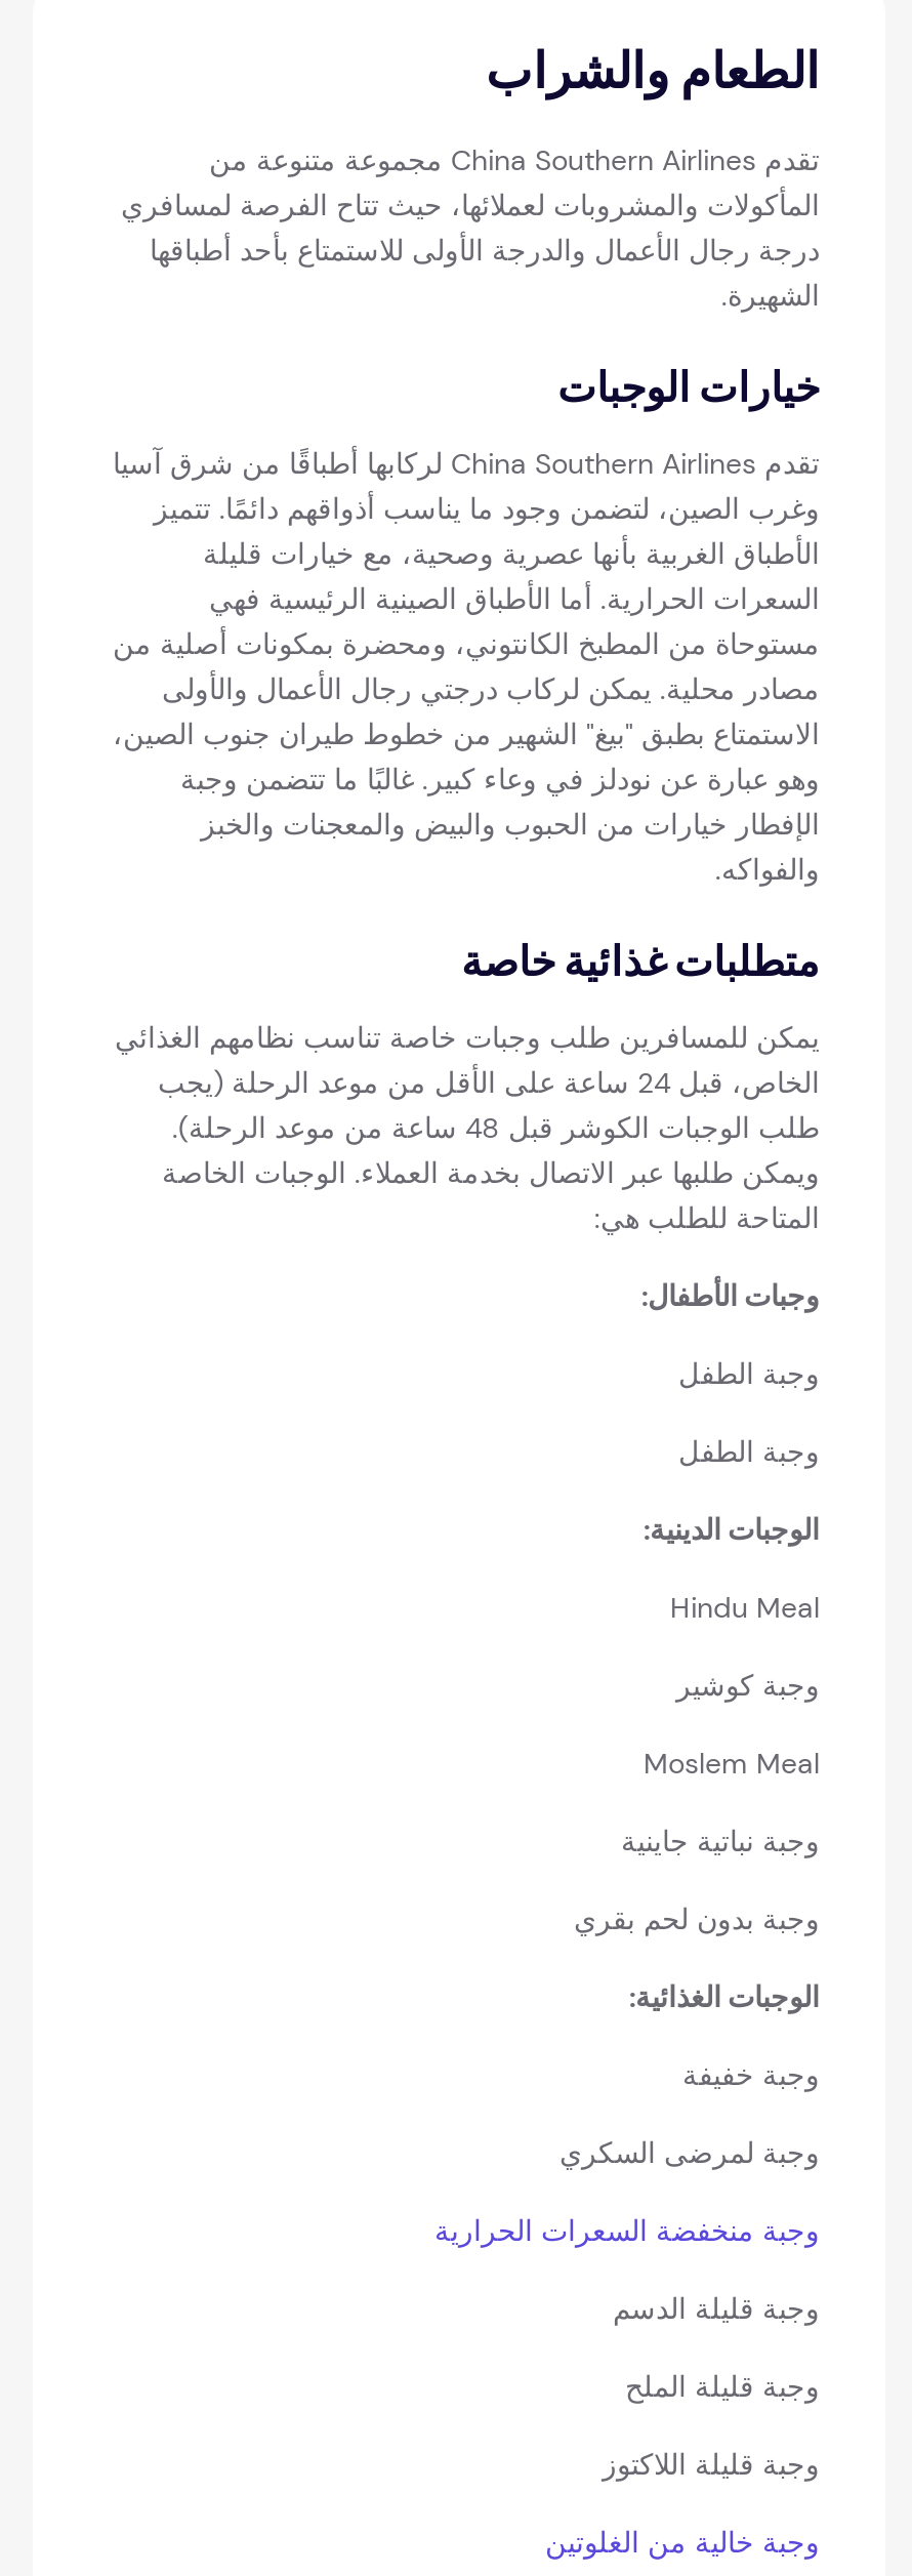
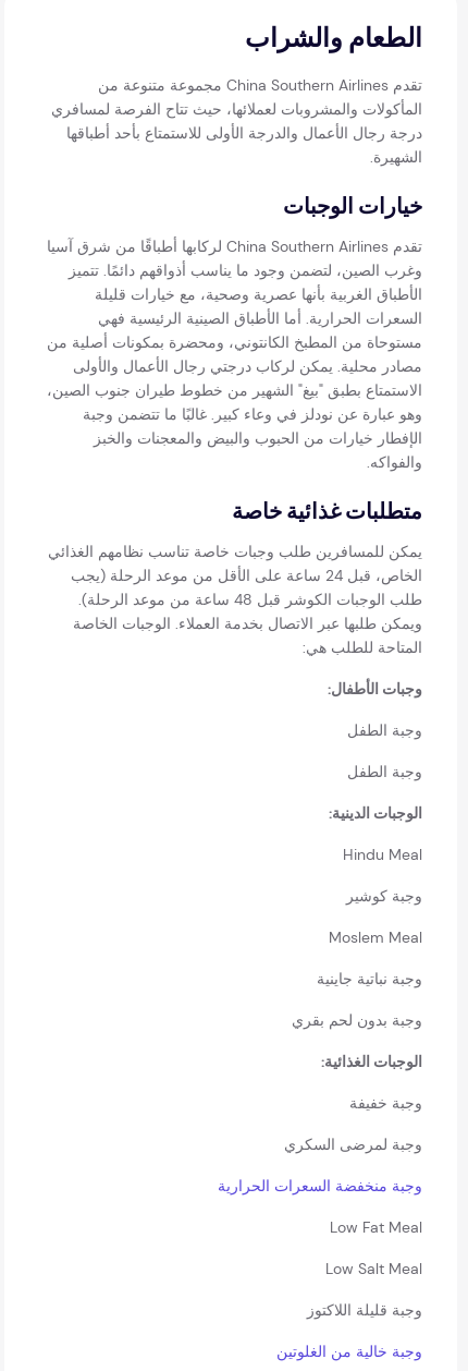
- وجبة قليلة الدسم
+ Low Fat Meal

- وجبة قليلة الملح
+ Low Salt Meal
